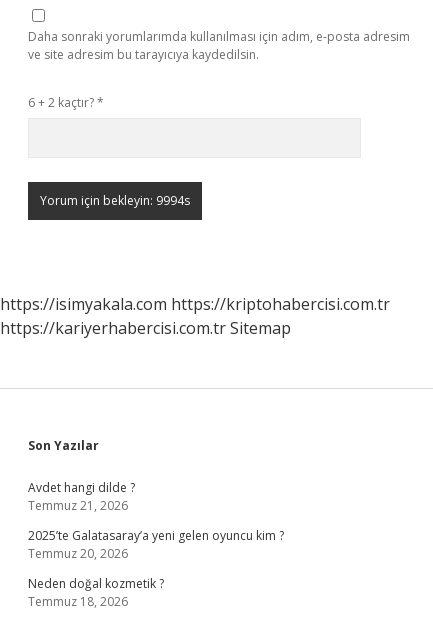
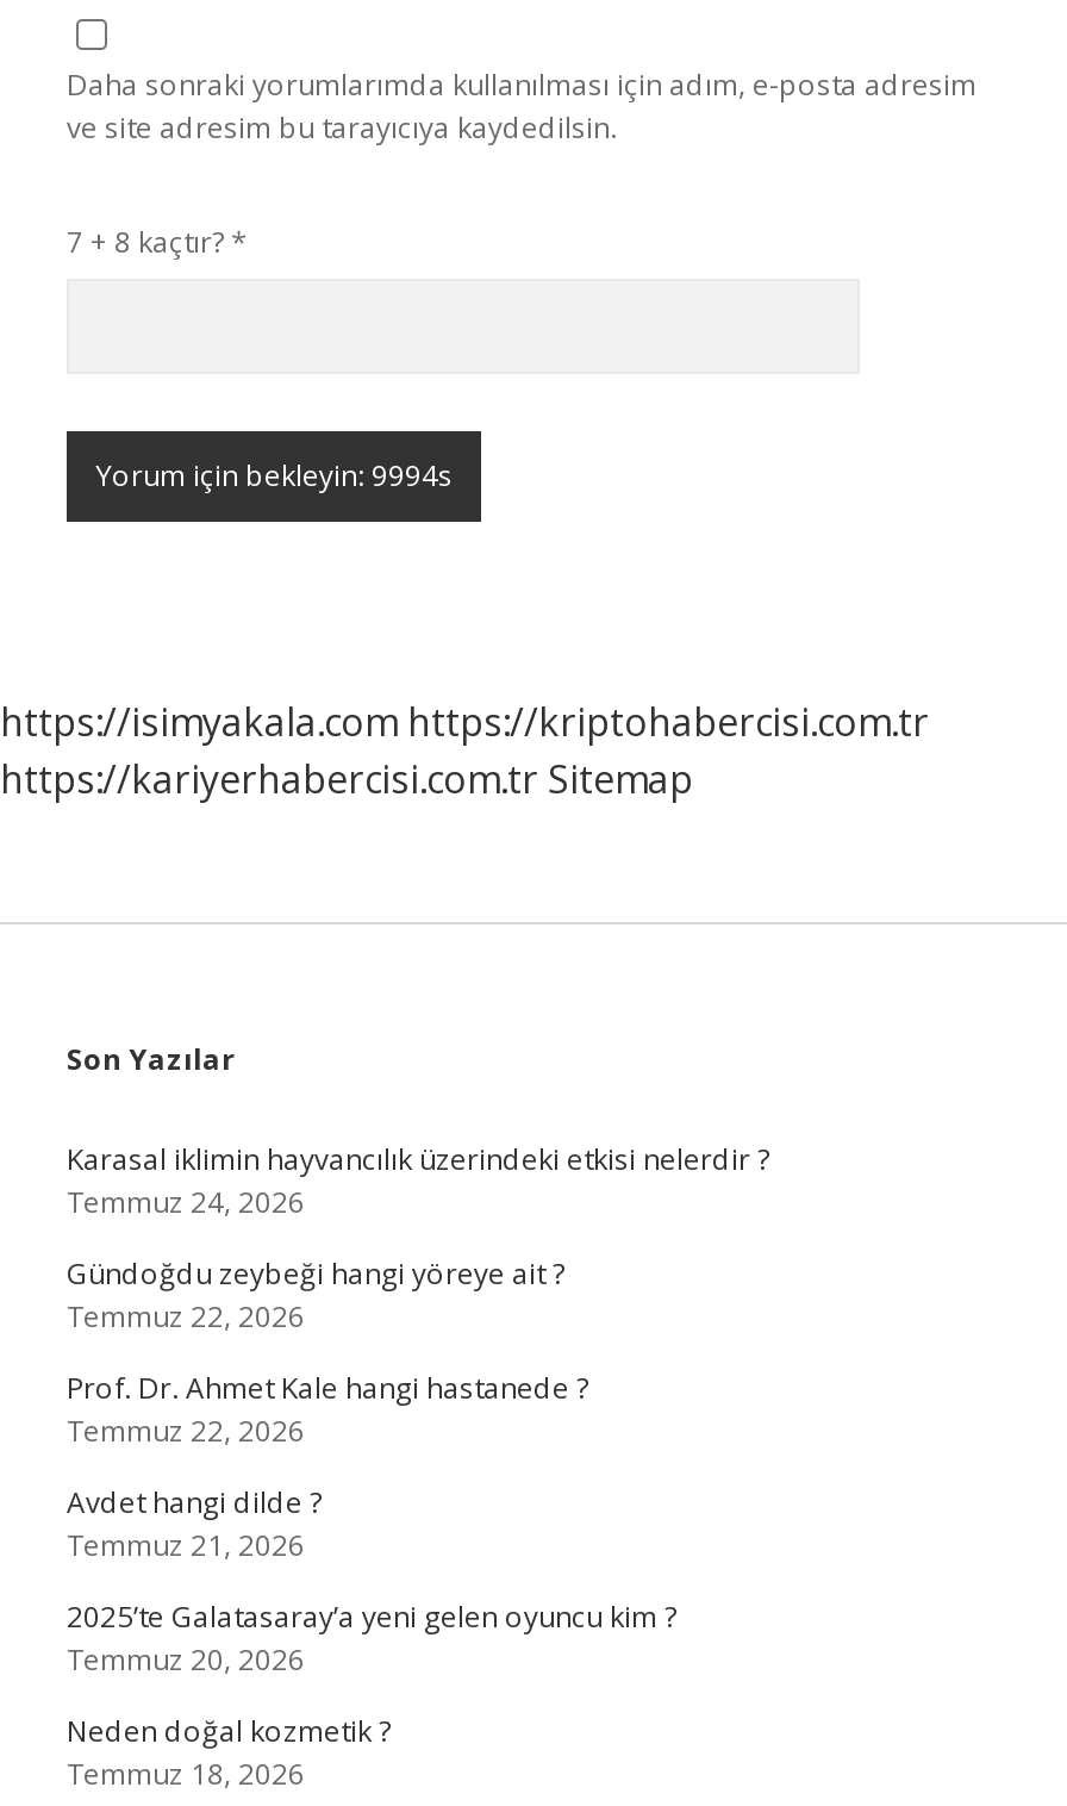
- 6 + 2 kaçtır? *
+ 7 + 8 kaçtır? *

+ Karasal iklimin hayvancılık üzerindeki etkisi nelerdir ?
+ Temmuz 24, 2026
+ Gündoğdu zeybeği hangi yöreye ait ?
+ Temmuz 22, 2026
+ Prof. Dr. Ahmet Kale hangi hastanede ?
+ Temmuz 22, 2026
